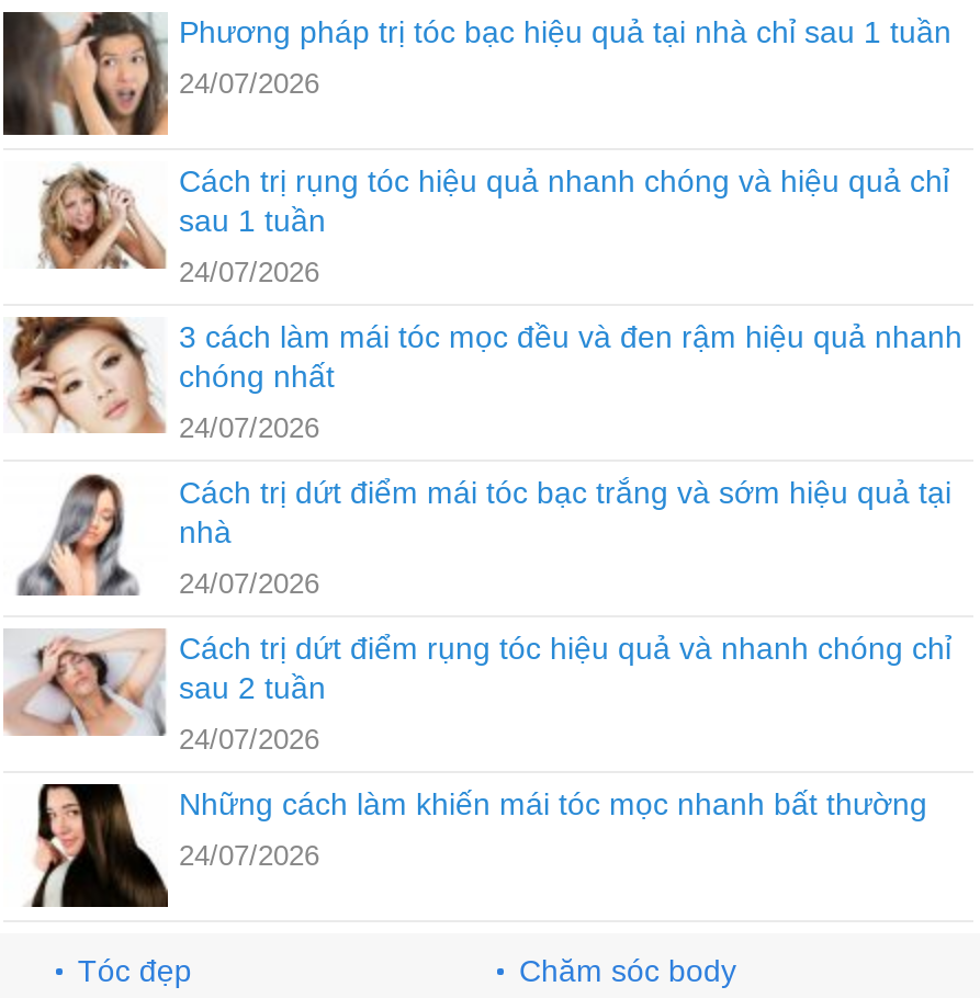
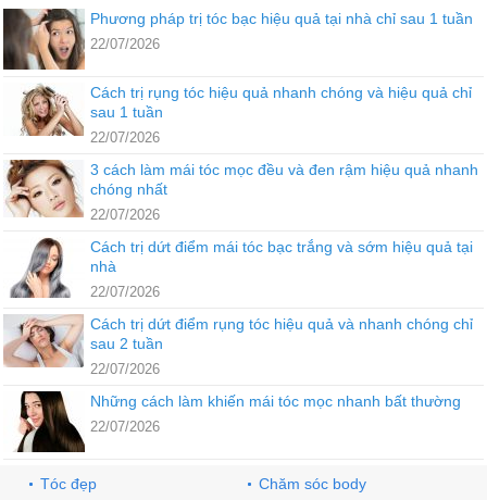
- 24/07/2026
+ 22/07/2026

- 24/07/2026
+ 22/07/2026

- 24/07/2026
+ 22/07/2026

- 24/07/2026
+ 22/07/2026

- 24/07/2026
+ 22/07/2026

- 24/07/2026
+ 22/07/2026
